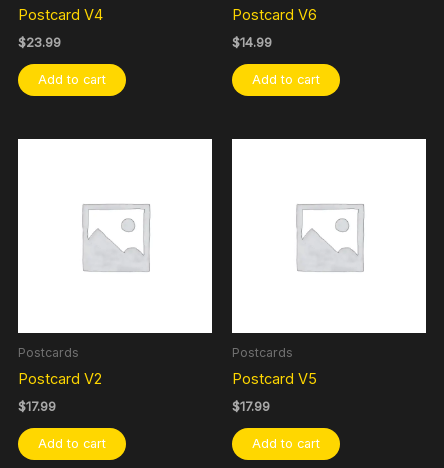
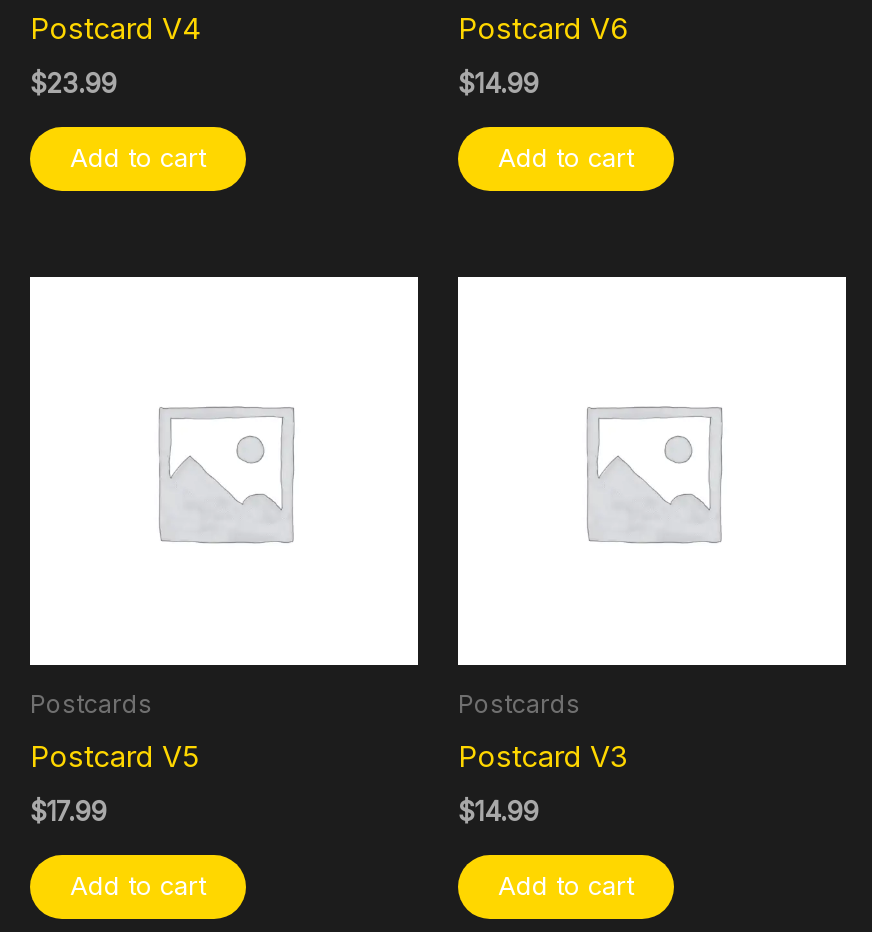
- Postcard V2
+ Postcard V5

- Postcard V5
+ Postcard V3

- $17.99
+ $14.99
